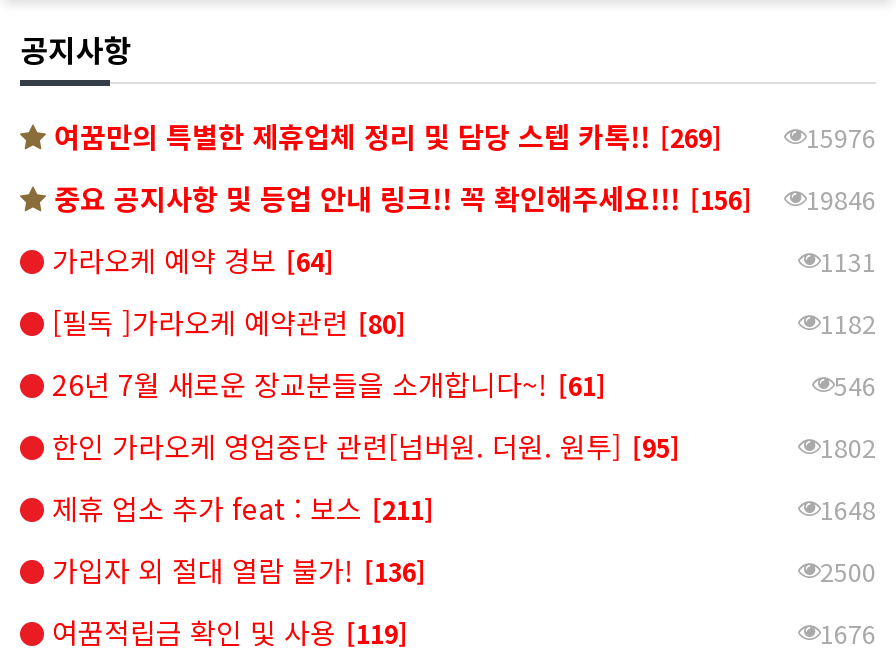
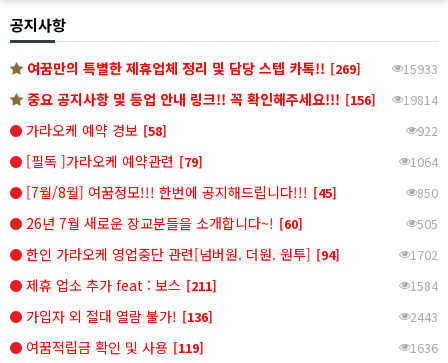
- 15976
+ 15933

- 19846
- 가라오케 예약 경보 [64]
- 1131
- [필독 ]가라오케 예약관련 [80]
- 1182
- 26년 7월 새로운 장교분들을 소개합니다~! [61]
- 546
- 한인 가라오케 영업중단 관련[넘버원. 더원. 원투] [95]
- 1802
+ 19814
+ 가라오케 예약 경보 [58]
+ 922
+ [필독 ]가라오케 예약관련 [79]
+ 1064
+ [7월/8월] 여꿈정모!!! 한번에 공지해드립니다!!! [45]
+ 850
+ 26년 7월 새로운 장교분들을 소개합니다~! [60]
+ 505
+ 한인 가라오케 영업중단 관련[넘버원. 더원. 원투] [94]
+ 1702

- 1648
+ 1584

- 2500
+ 2443

- 1676
+ 1636
